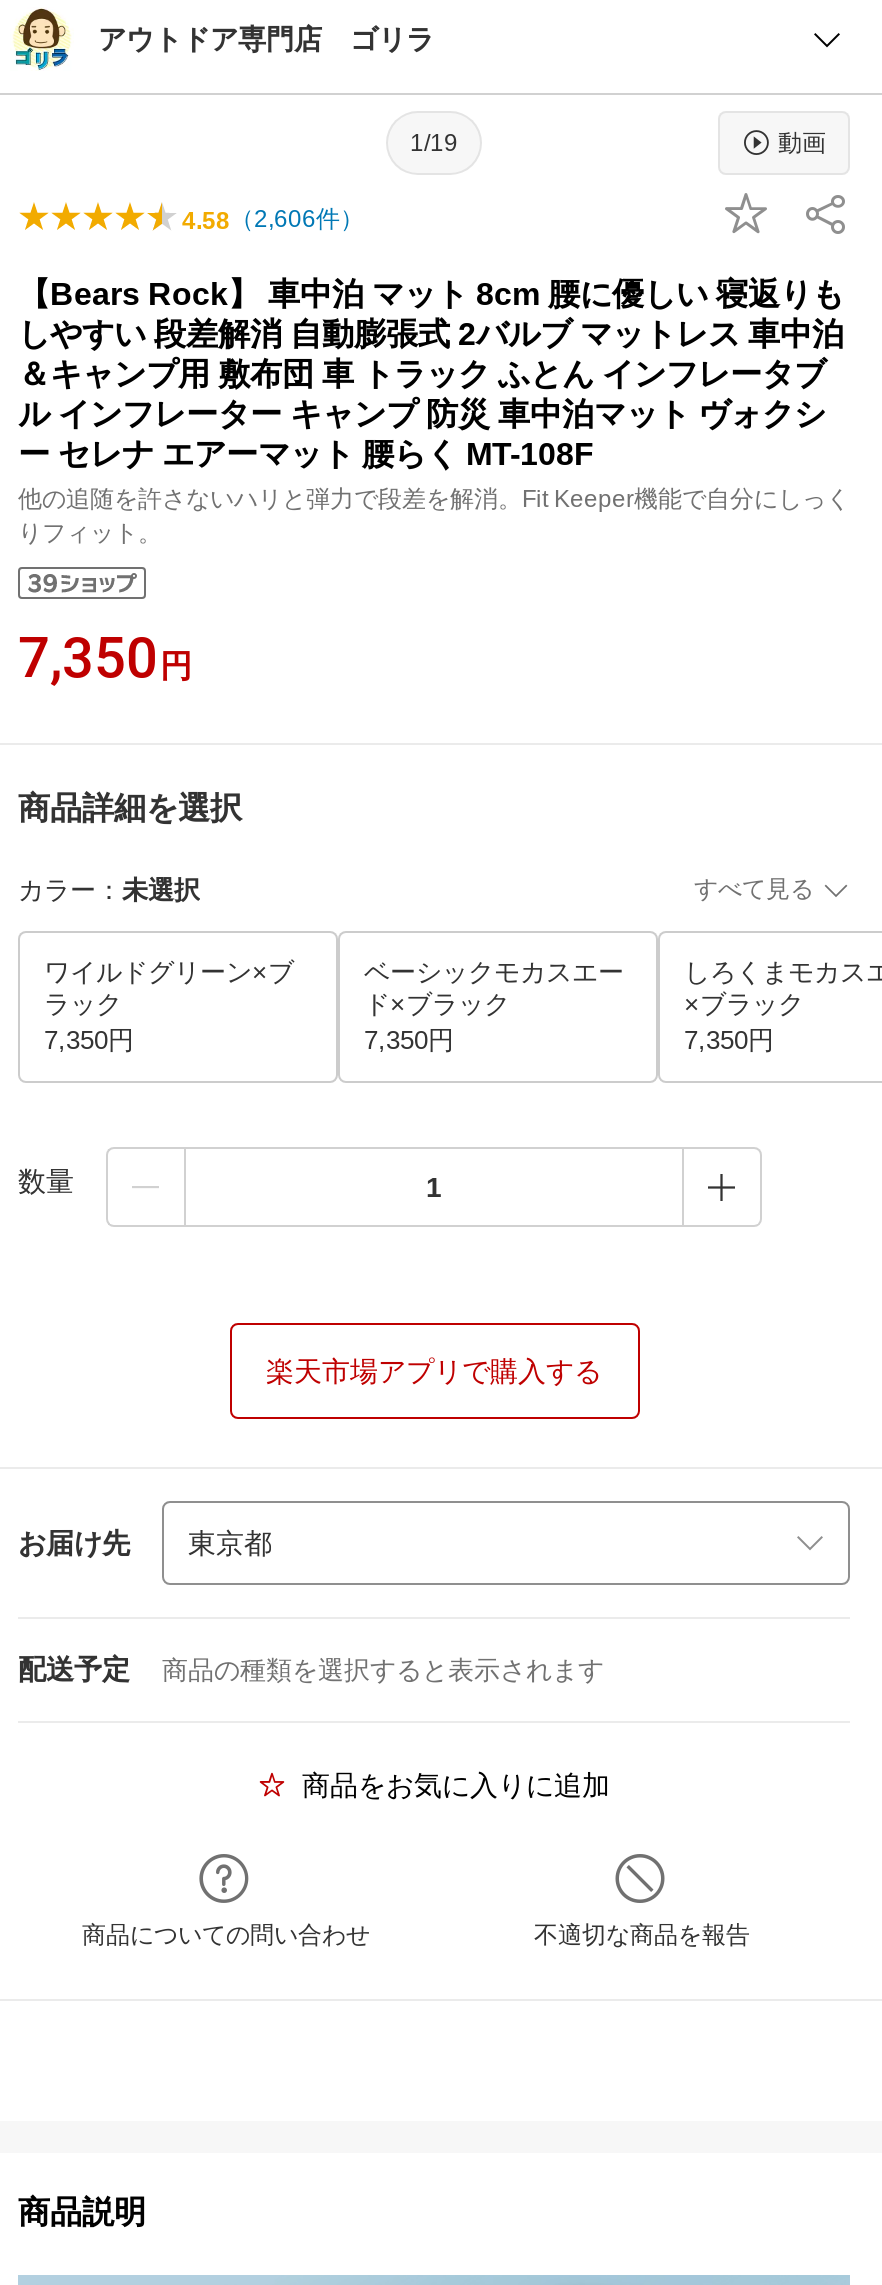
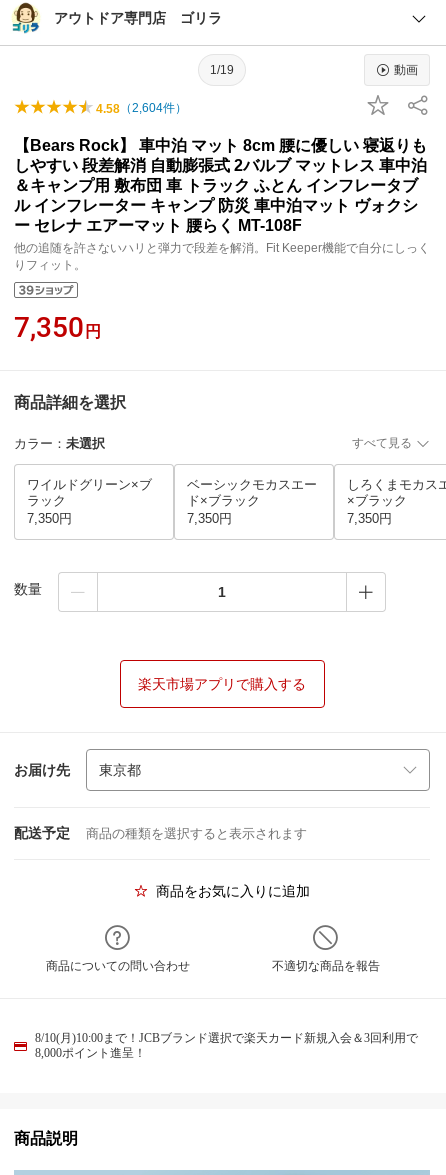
- 4.58（2,606件）
+ 4.58（2,604件）

+ 8/10(月)10:00まで！JCBブランド選択で楽天カード新規入会＆3回利用で
+ 8,000ポイント進呈！
